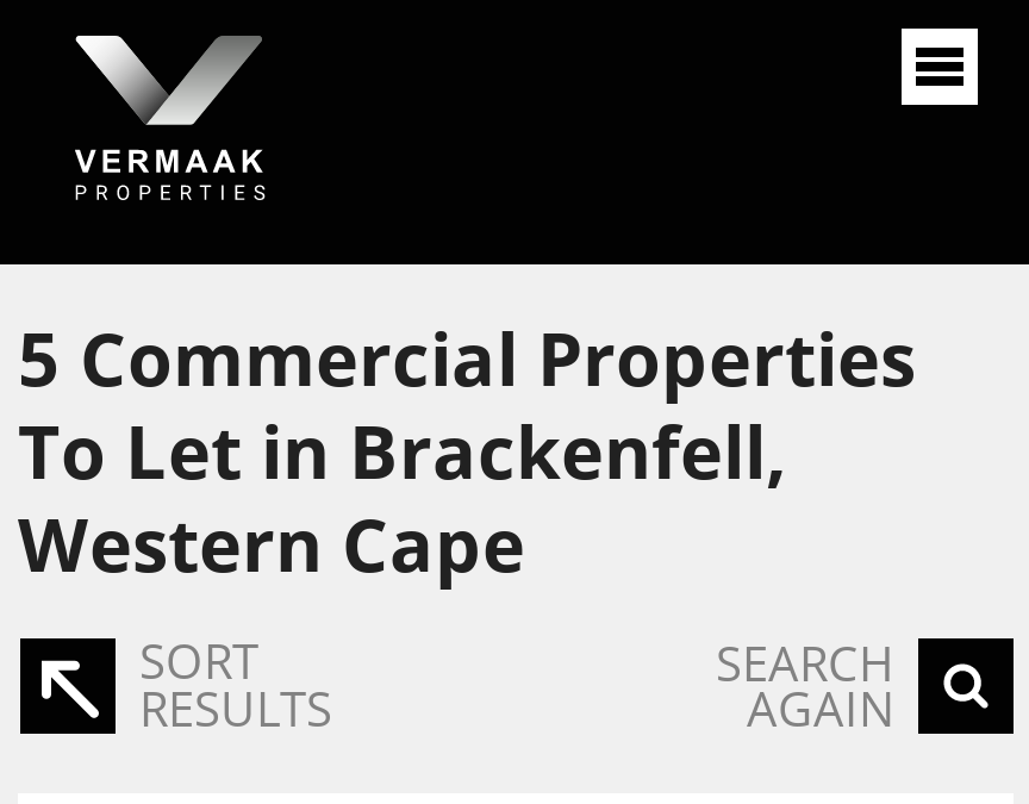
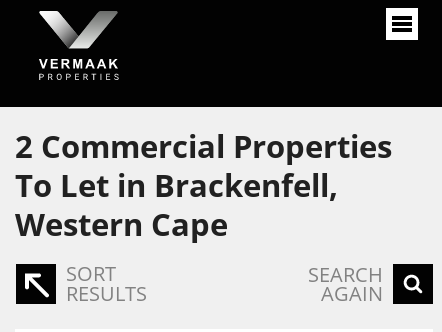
- 5 Commercial Properties
+ 2 Commercial Properties
